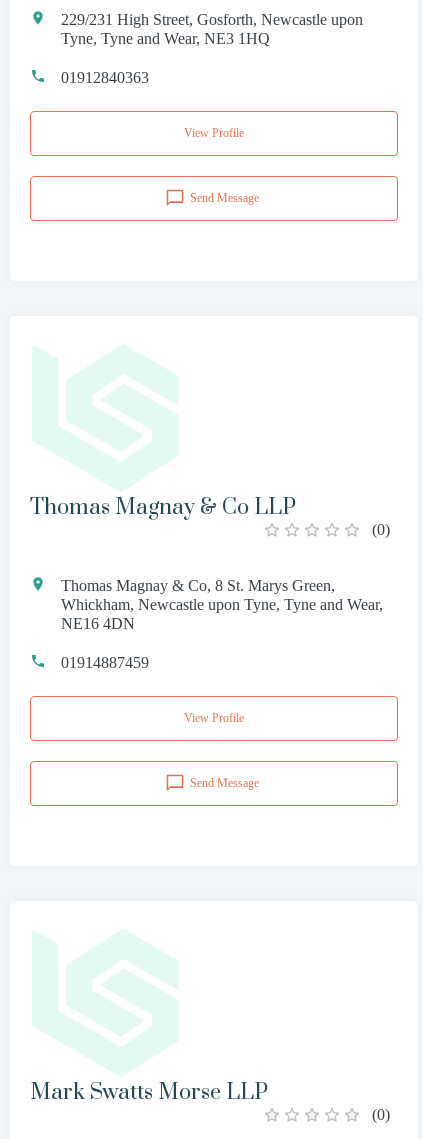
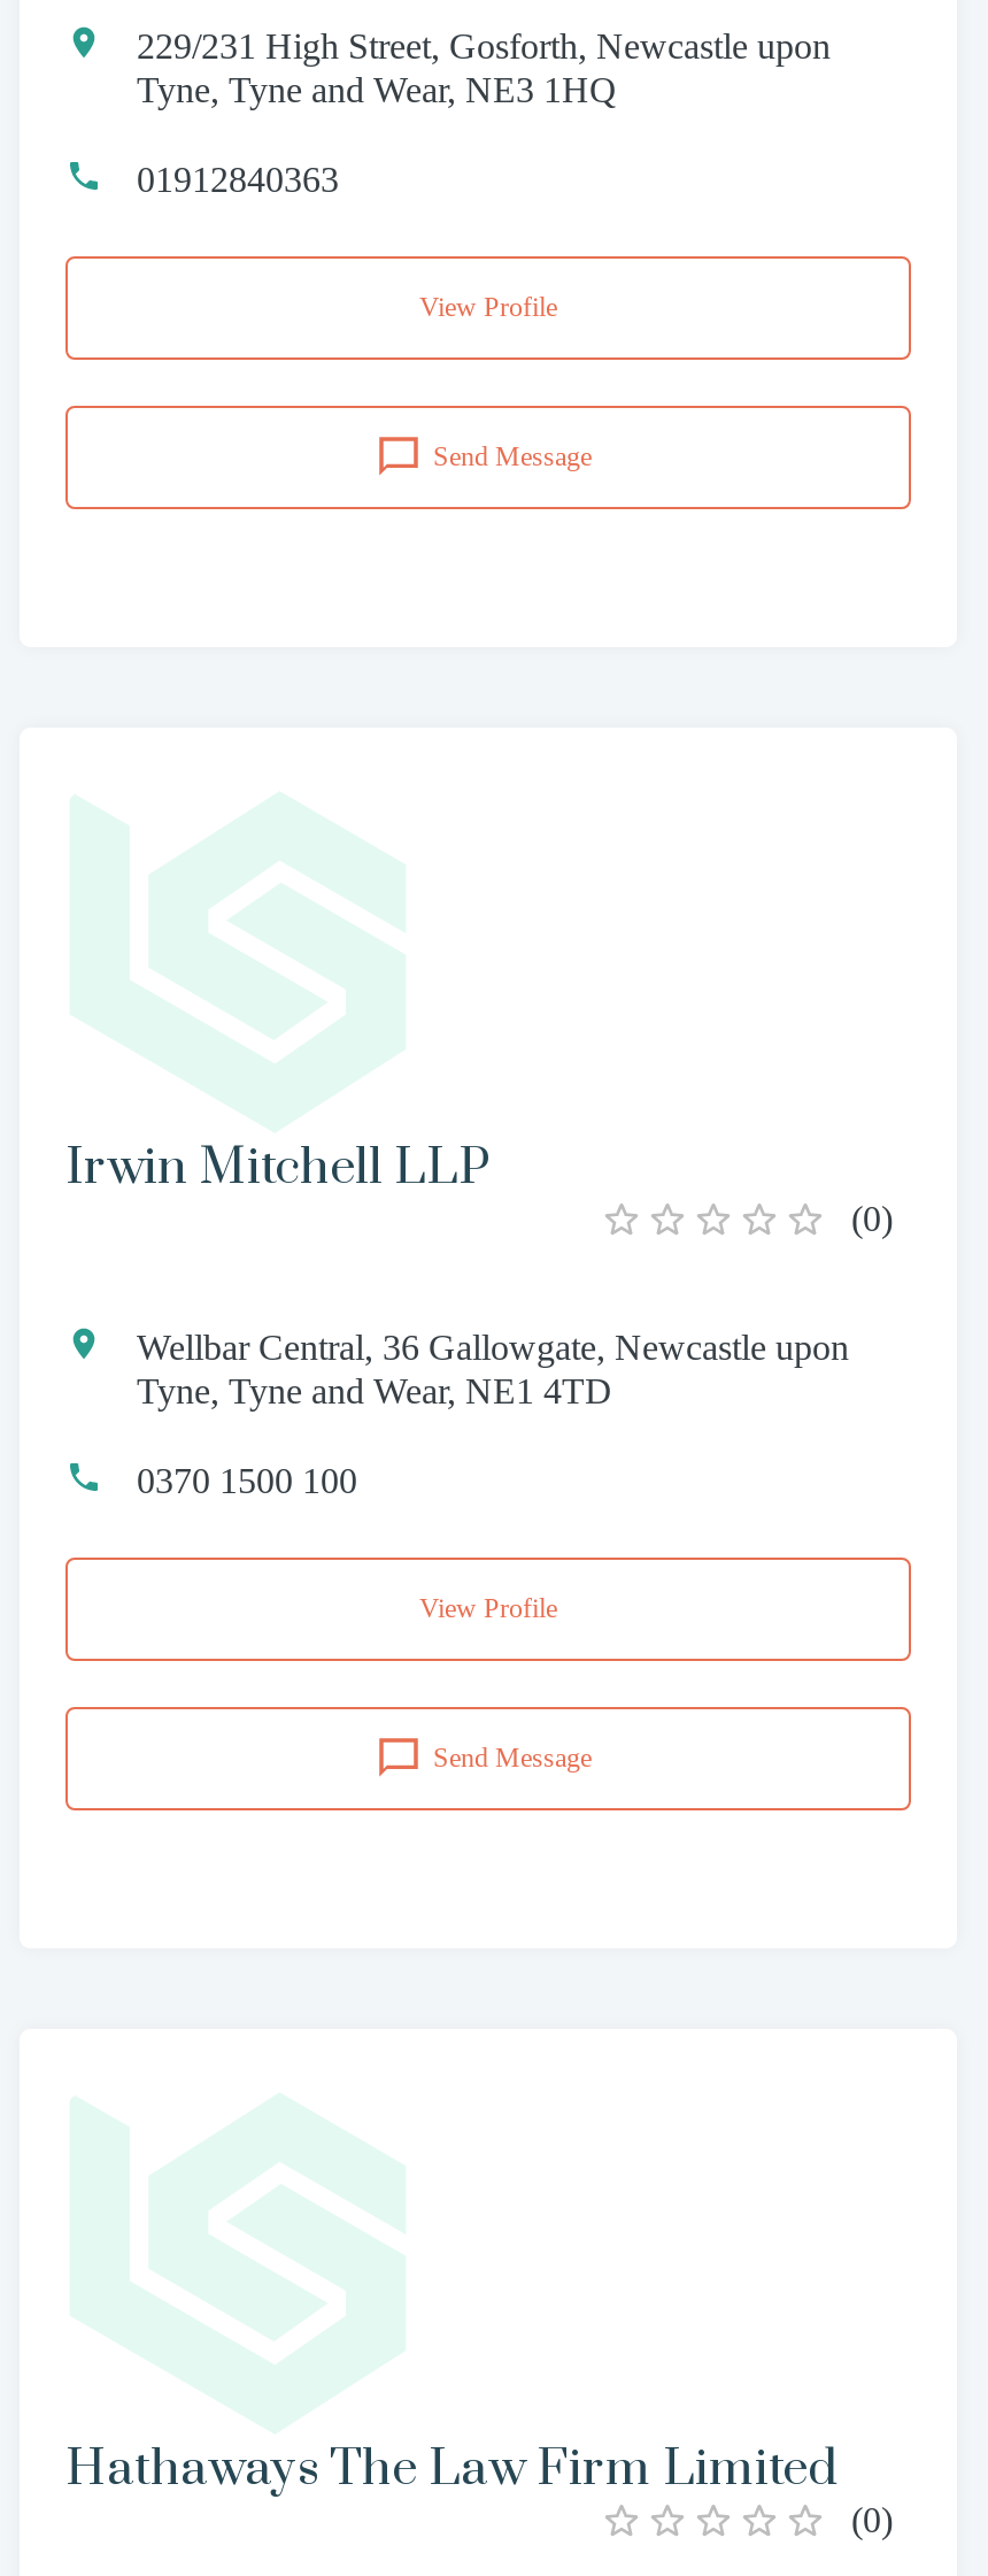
- Thomas Magnay & Co LLP
+ Irwin Mitchell LLP

- Thomas Magnay & Co, 8 St. Marys Green,
- Whickham, Newcastle upon Tyne, Tyne and Wear,
- NE16 4DN
+ Wellbar Central, 36 Gallowgate, Newcastle upon
+ Tyne, Tyne and Wear, NE1 4TD

- 01914887459
+ 0370 1500 100

- Mark Swatts Morse LLP
+ Hathaways The Law Firm Limited
